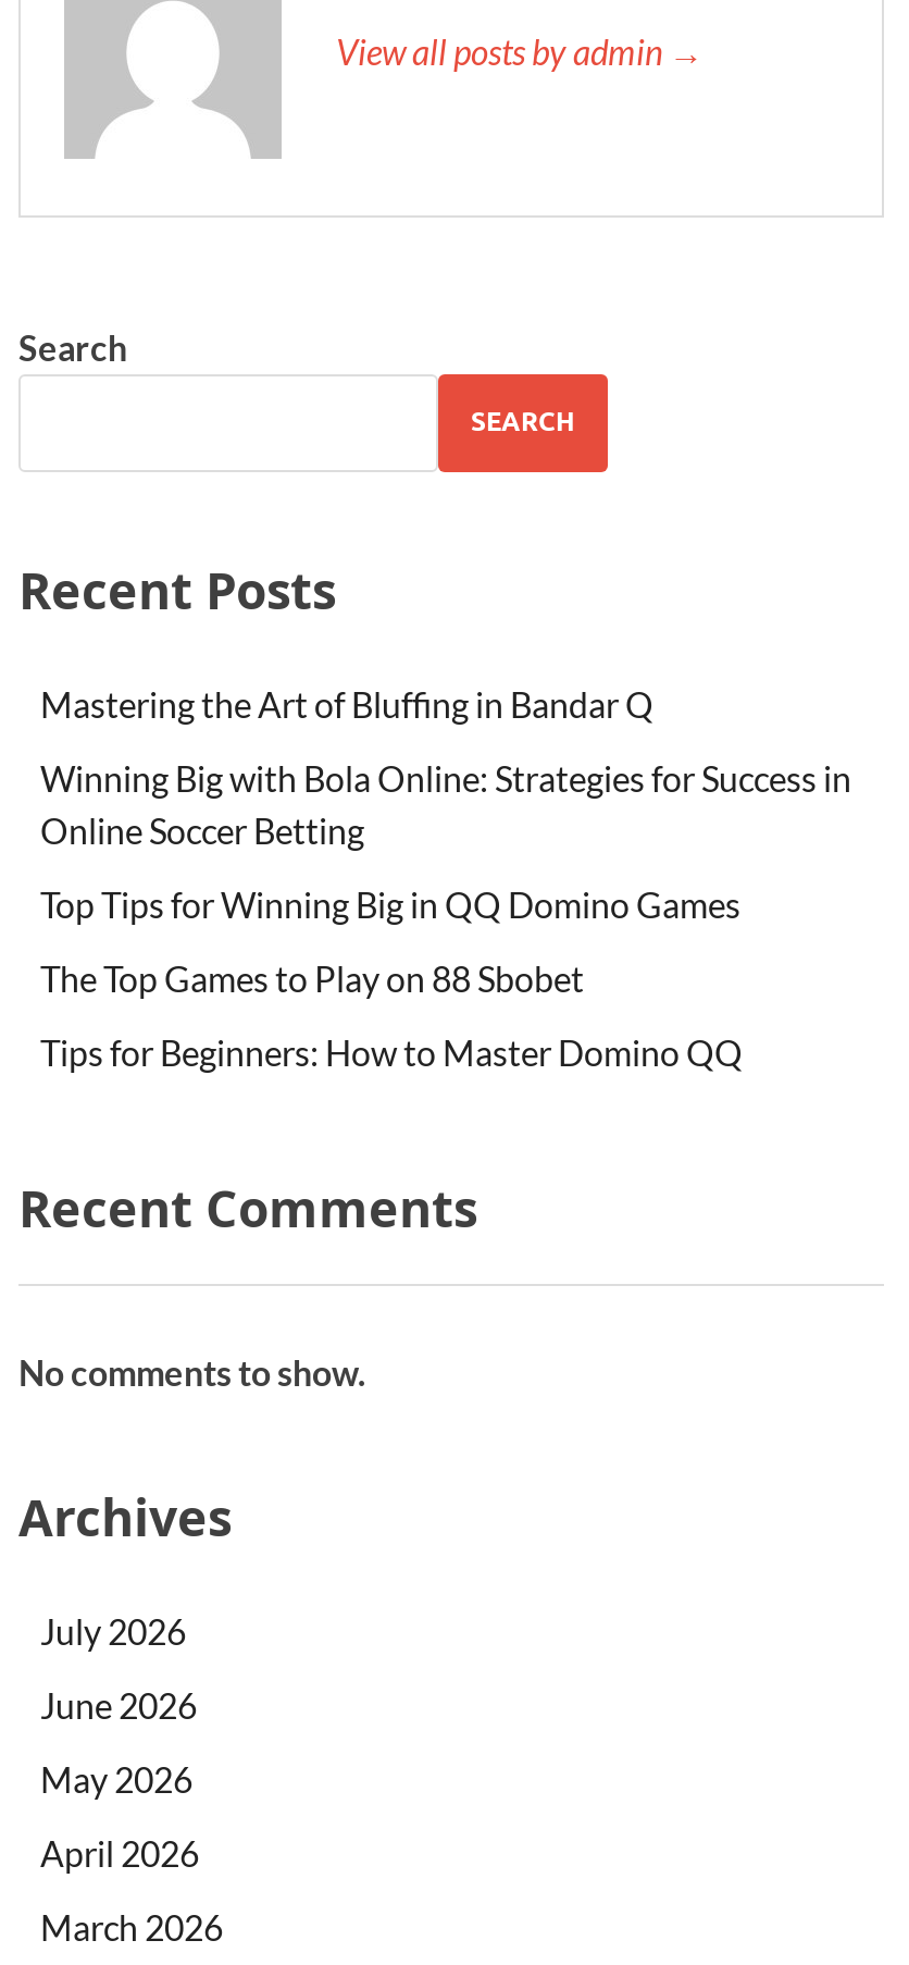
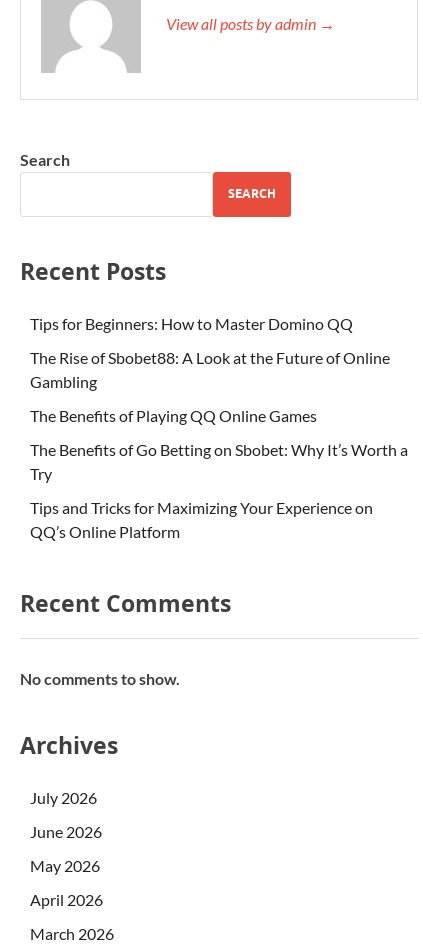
- Mastering the Art of Bluffing in Bandar Q
- Winning Big with Bola Online: Strategies for Success in
- Online Soccer Betting
- Top Tips for Winning Big in QQ Domino Games
- The Top Games to Play on 88 Sbobet

moved up: Tips for Beginners: How to Master Domino QQ

+ The Rise of Sbobet88: A Look at the Future of Online
+ Gambling
+ The Benefits of Playing QQ Online Games
+ The Benefits of Go Betting on Sbobet: Why It’s Worth a
+ Try
+ Tips and Tricks for Maximizing Your Experience on
+ QQ’s Online Platform
